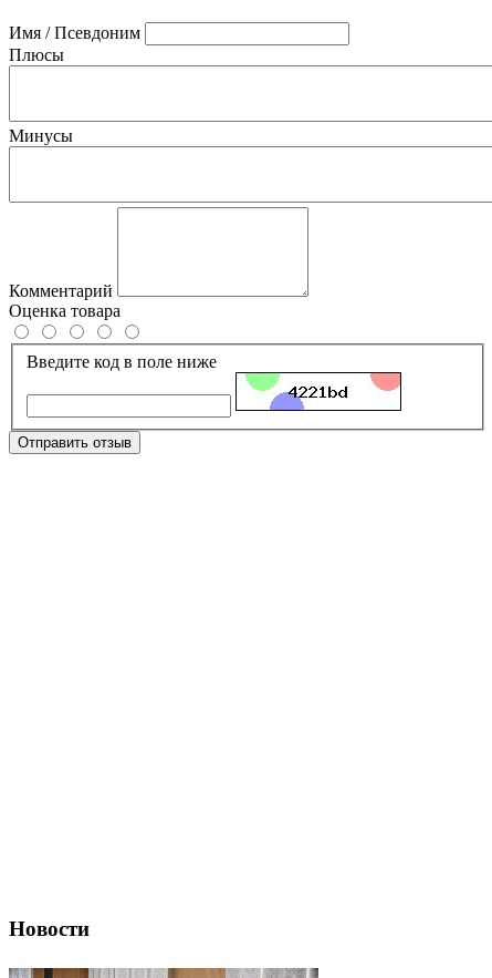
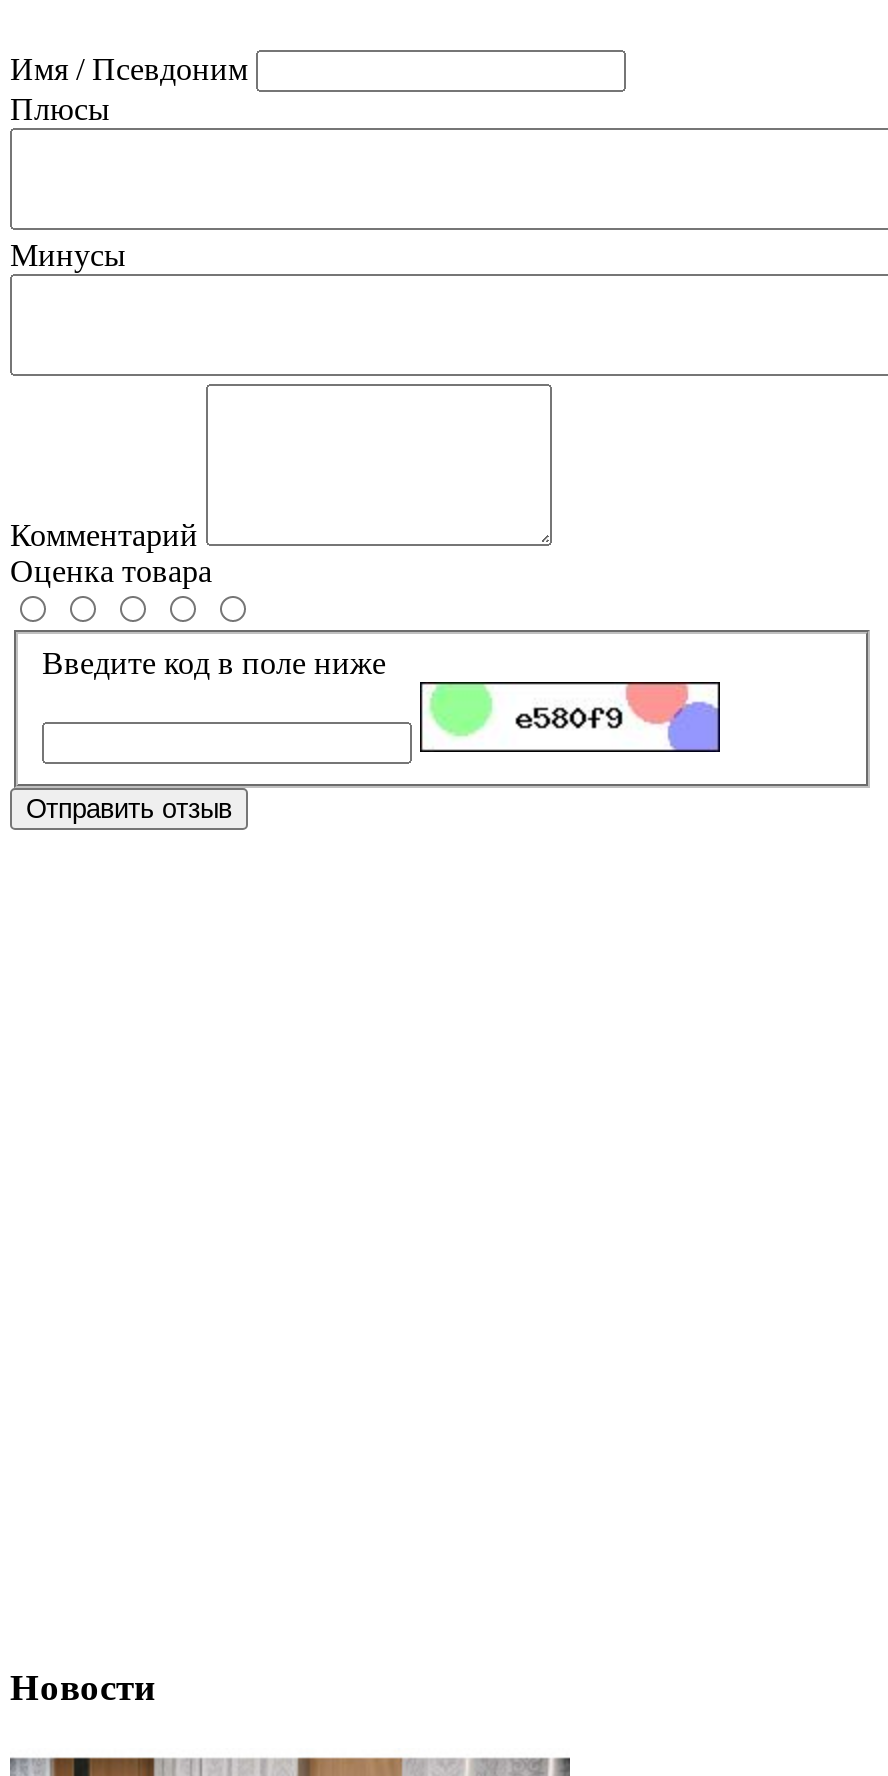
- [image]
+ [image]
